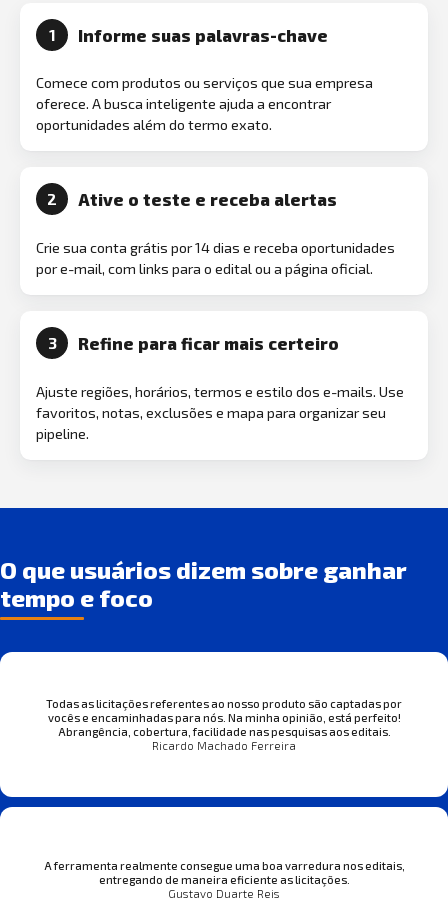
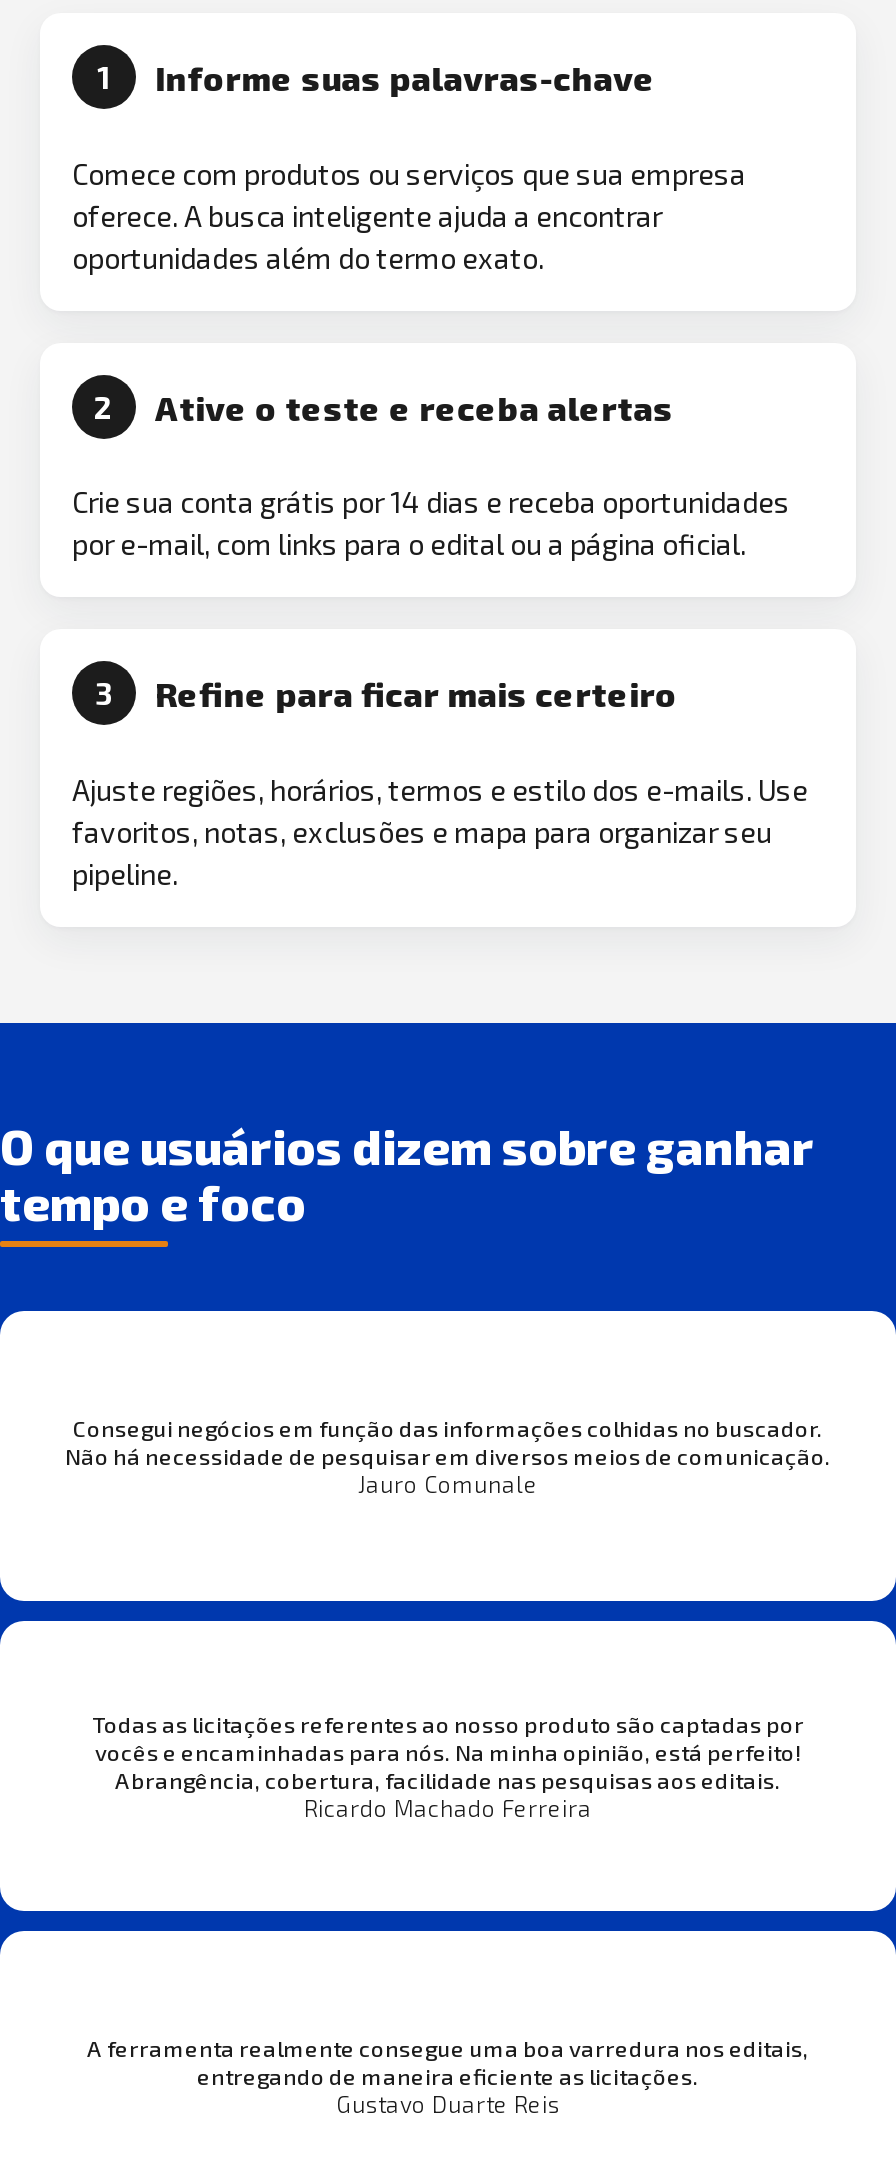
+ Consegui negócios em função das informações colhidas no buscador.
+ Não há necessidade de pesquisar em diversos meios de comunicação.
+ Jauro Comunale
